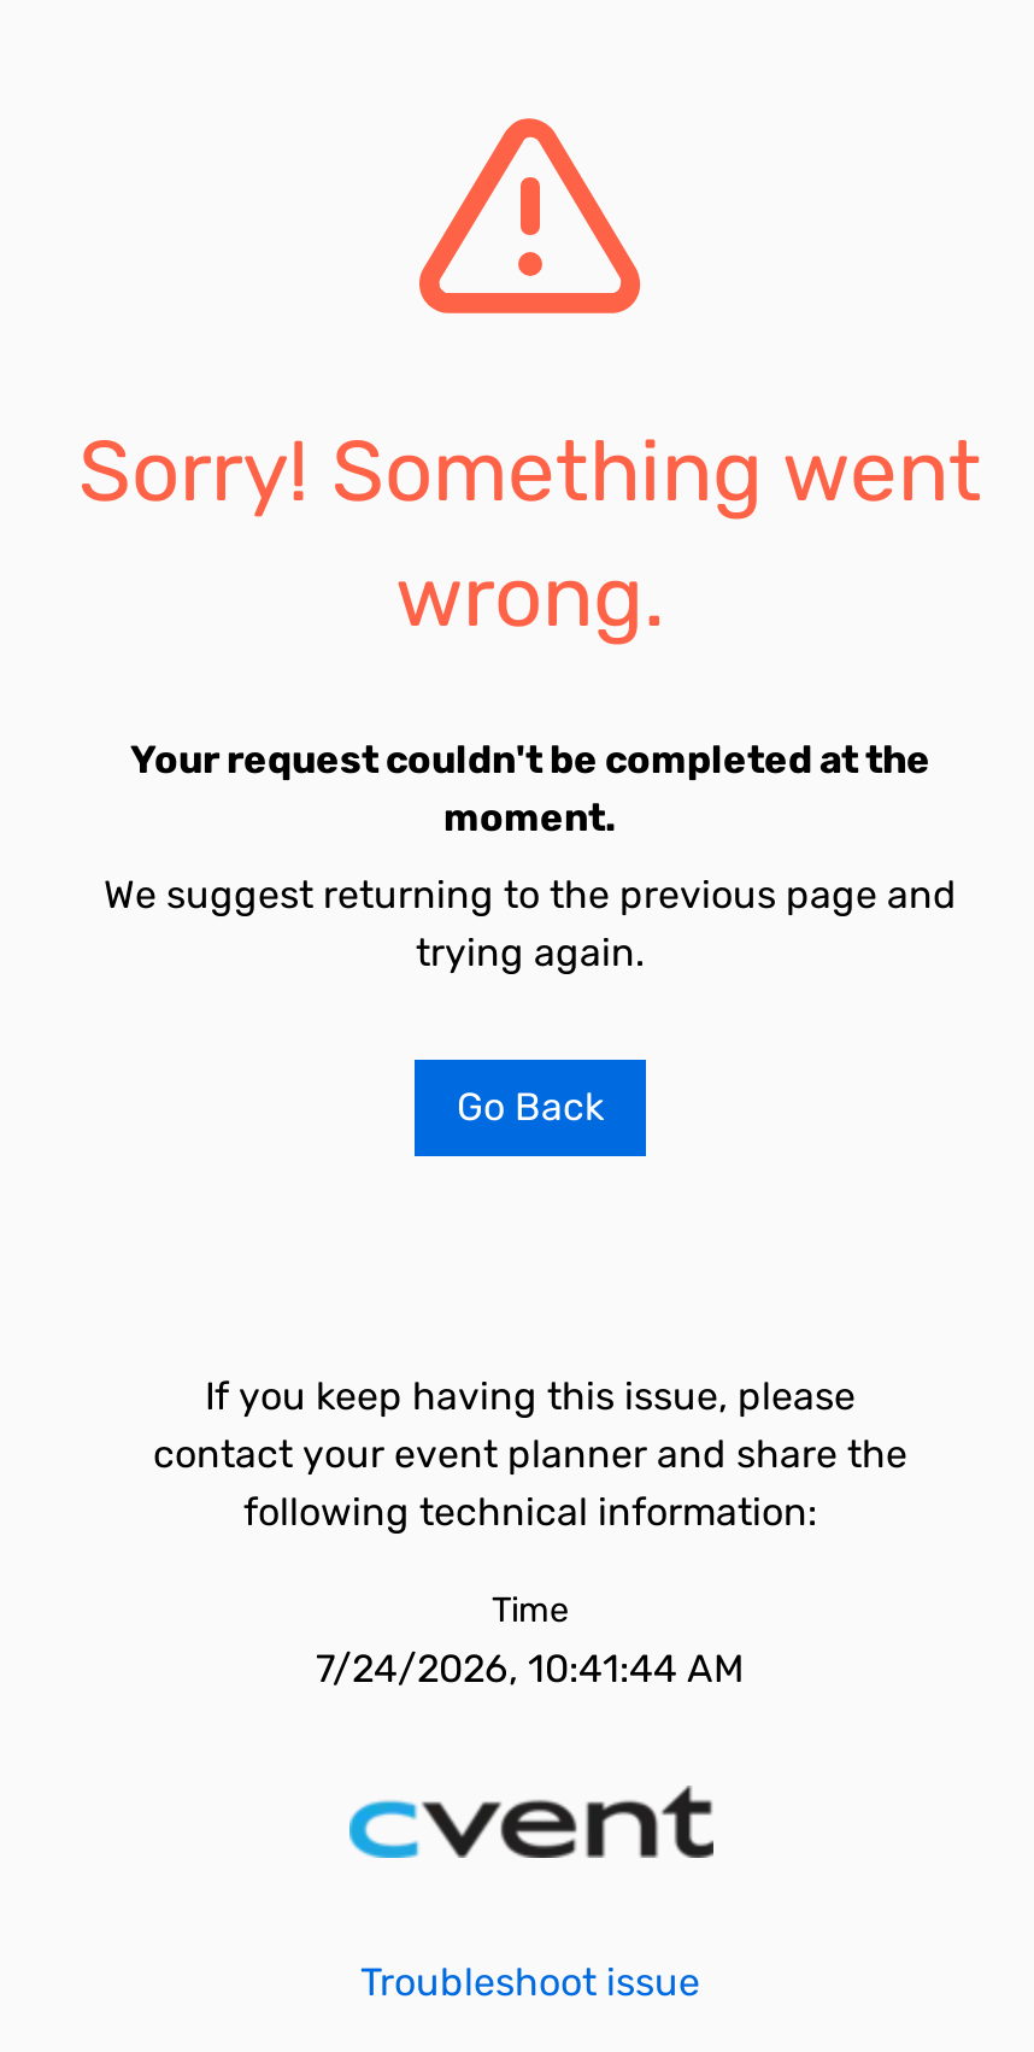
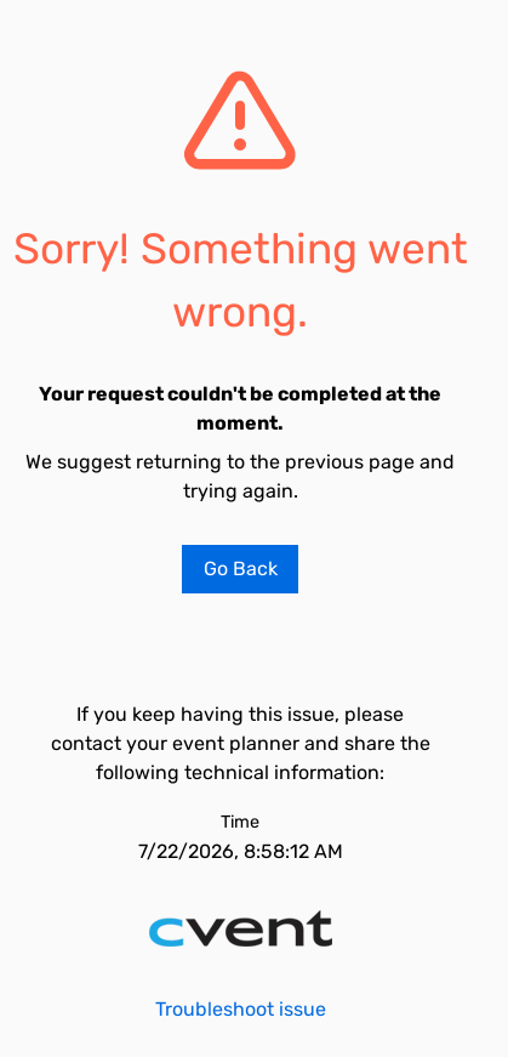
- 7/24/2026, 10:41:44 AM
+ 7/22/2026, 8:58:12 AM
